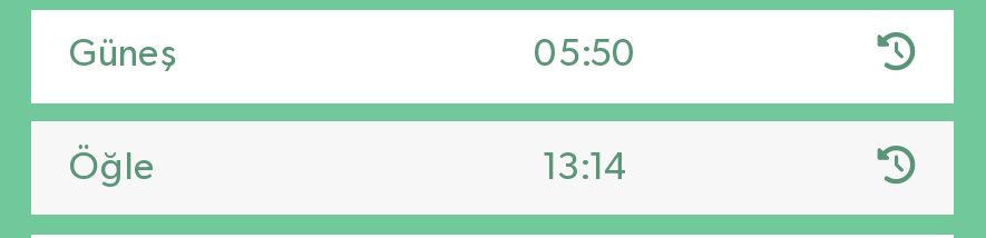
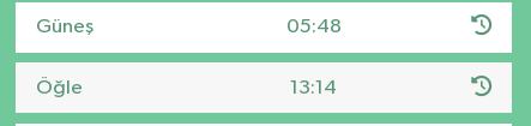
- 05:50
+ 05:48
